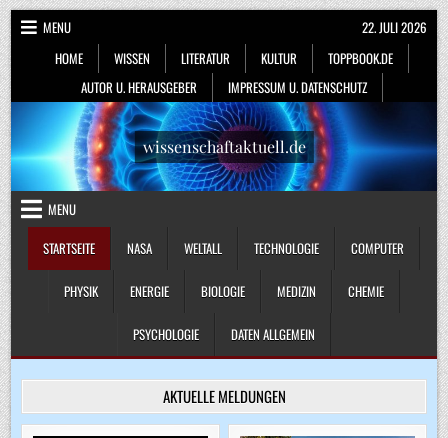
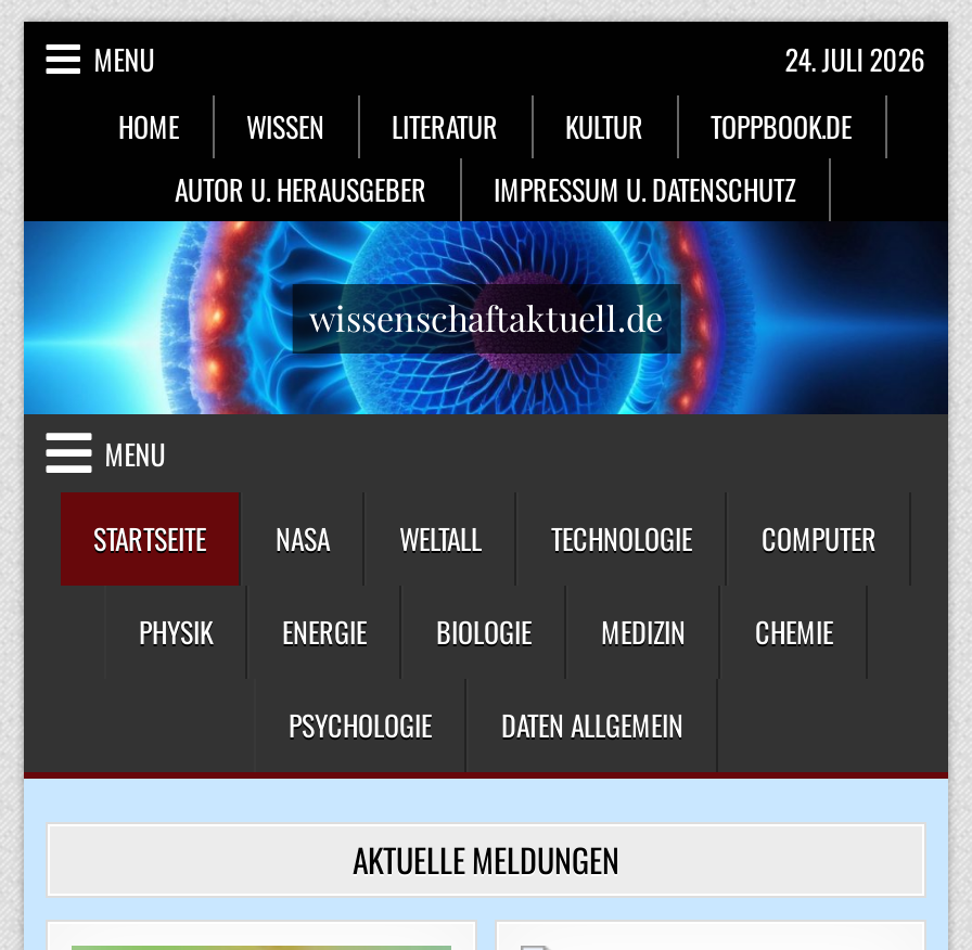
- 22. JULI 2026
+ 24. JULI 2026
